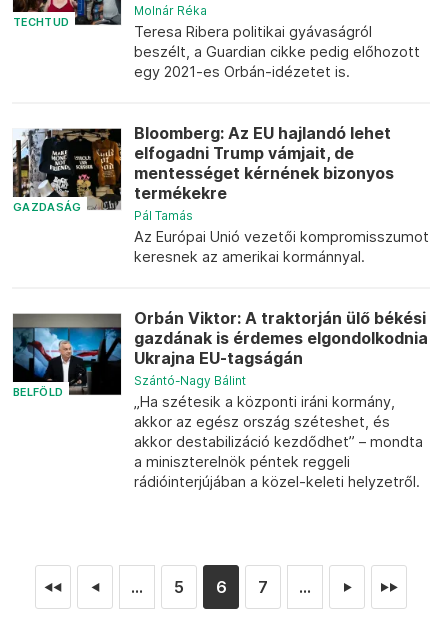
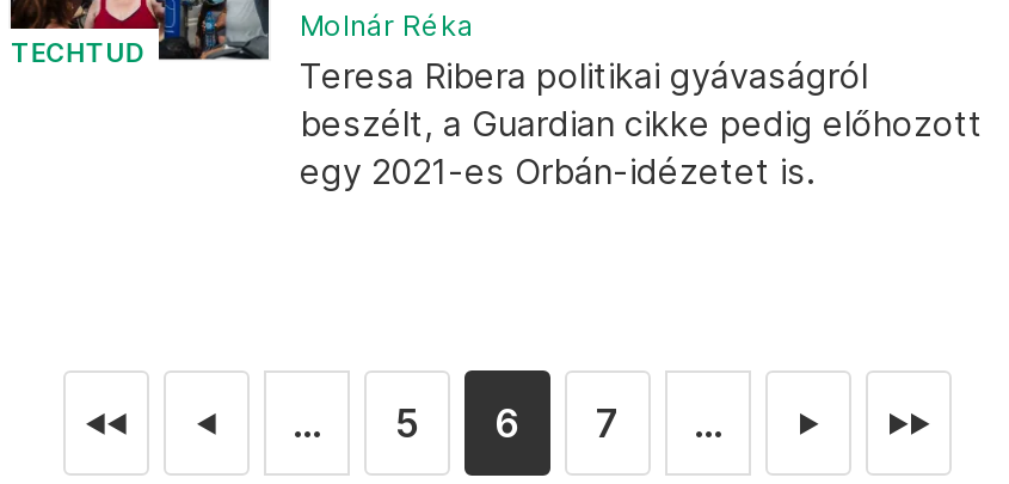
- [image]
- GAZDASÁG

- Bloomberg: Az EU hajlandó lehet
- elfogadni Trump vámjait, de
- mentességet kérnének bizonyos
- termékekre
- Pál Tamás
- Az Európai Unió vezetői kompromisszumot
- keresnek az amerikai kormánnyal.

- [image]
- BELFÖLD

- Orbán Viktor: A traktorján ülő békési
- gazdának is érdemes elgondolkodnia
- Ukrajna EU-tagságán
- Szántó-Nagy Bálint
- „Ha szétesik a központi iráni kormány,
- akkor az egész ország széteshet, és
- akkor destabilizáció kezdődhet” – mondta
- a miniszterelnök péntek reggeli
- rádióinterjújában a közel-keleti helyzetről.
